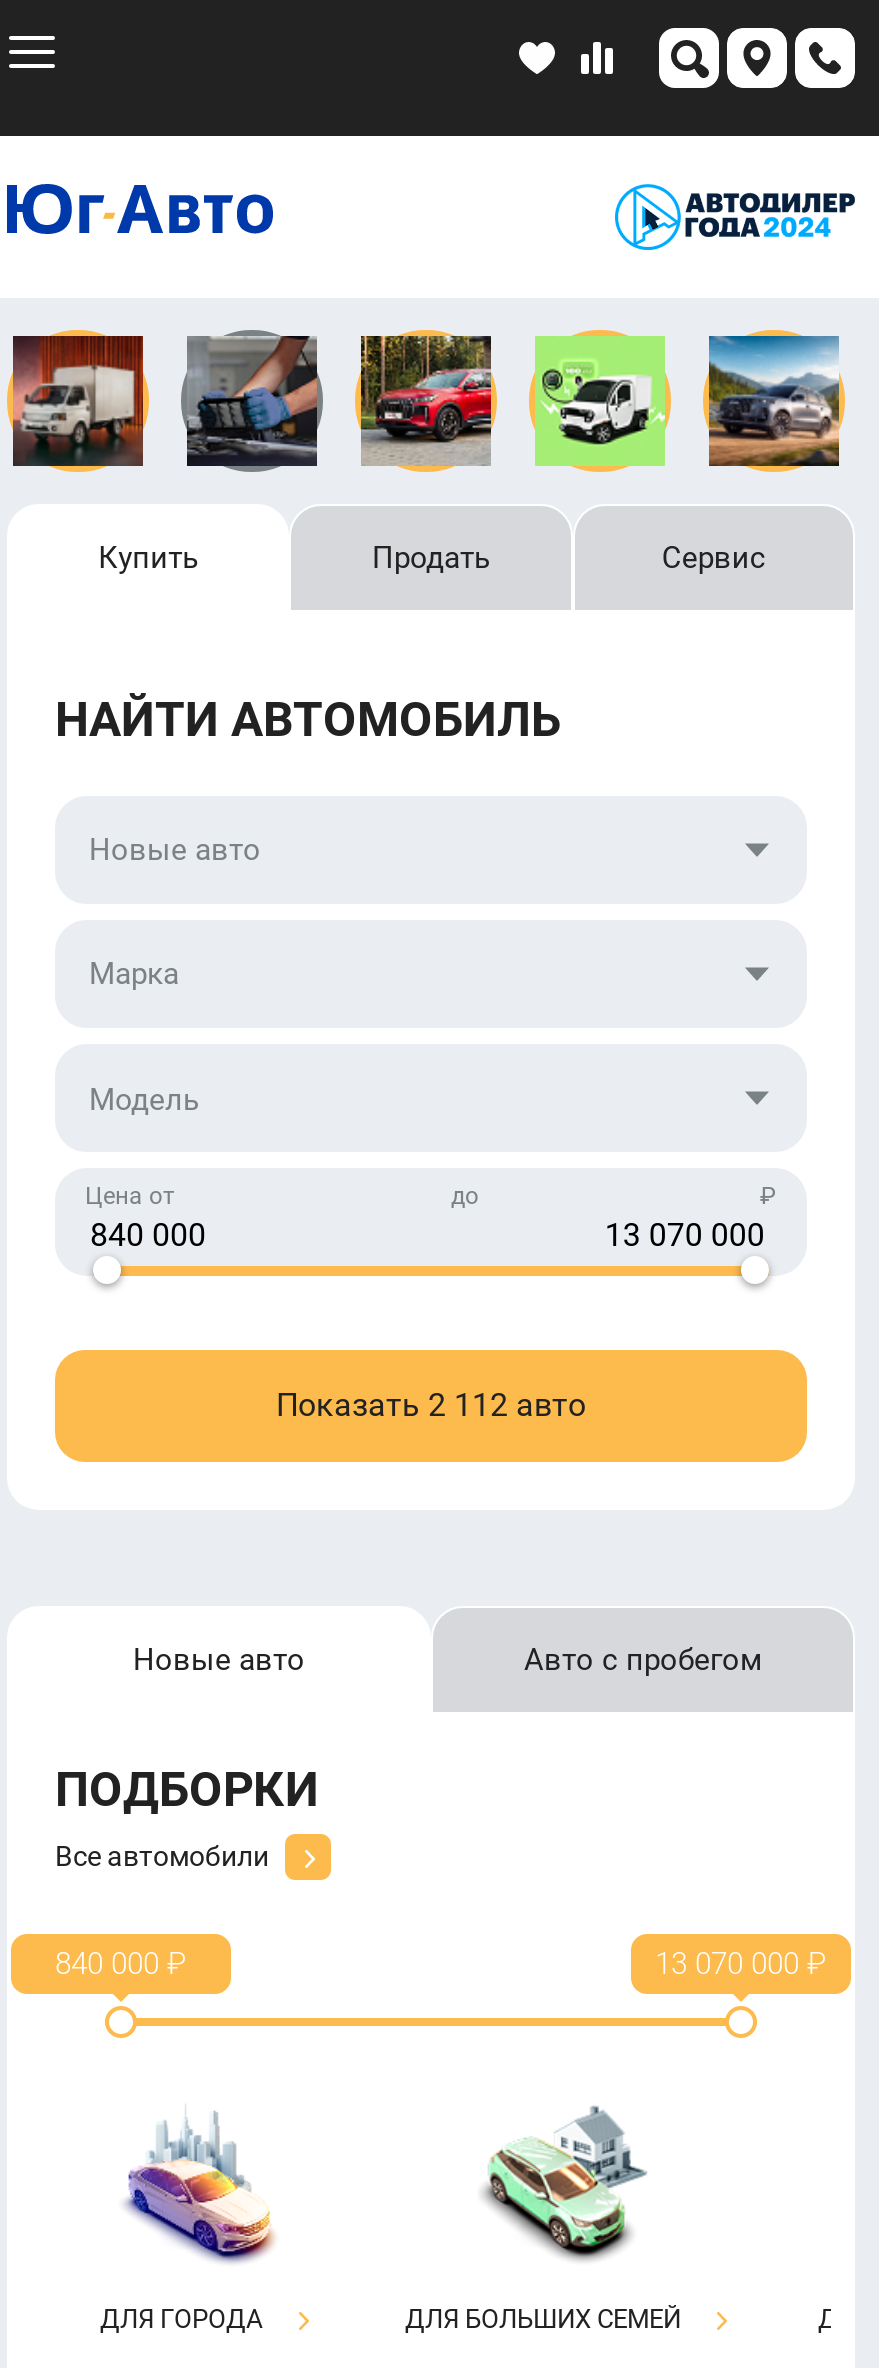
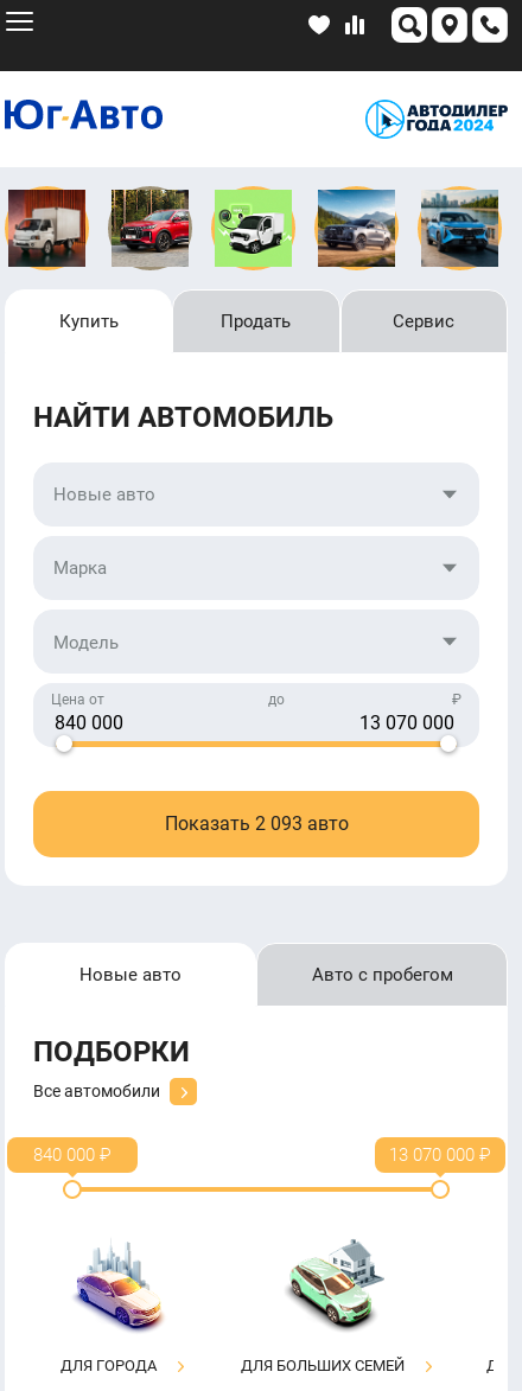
- [image]
+ [image]

- [image]
+ [image]

- [image]
+ [image]

- [image]
+ [image]

- Показать 2 112 авто
+ Показать 2 093 авто
